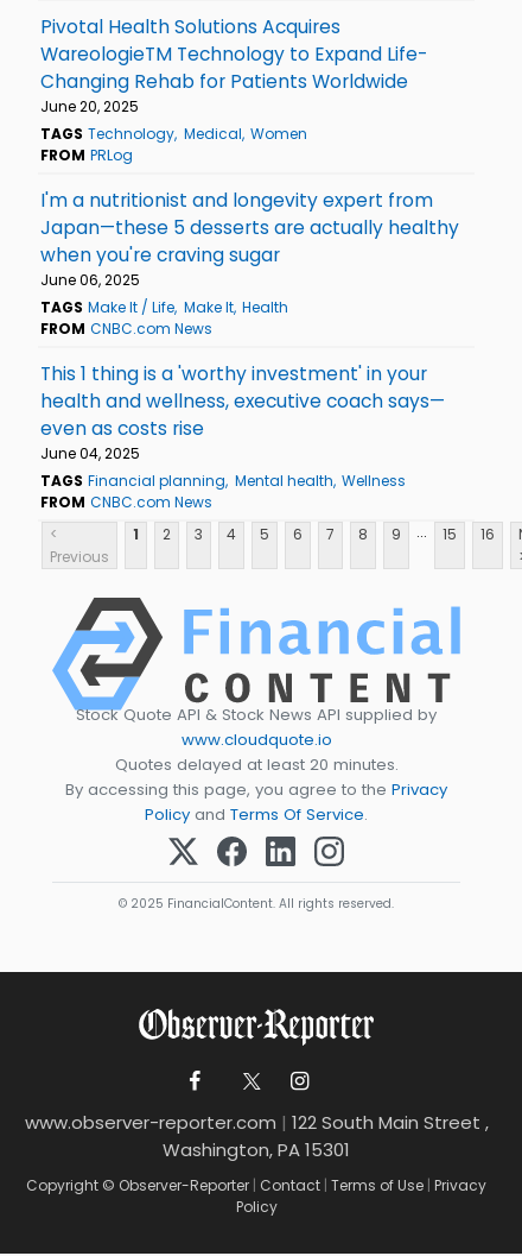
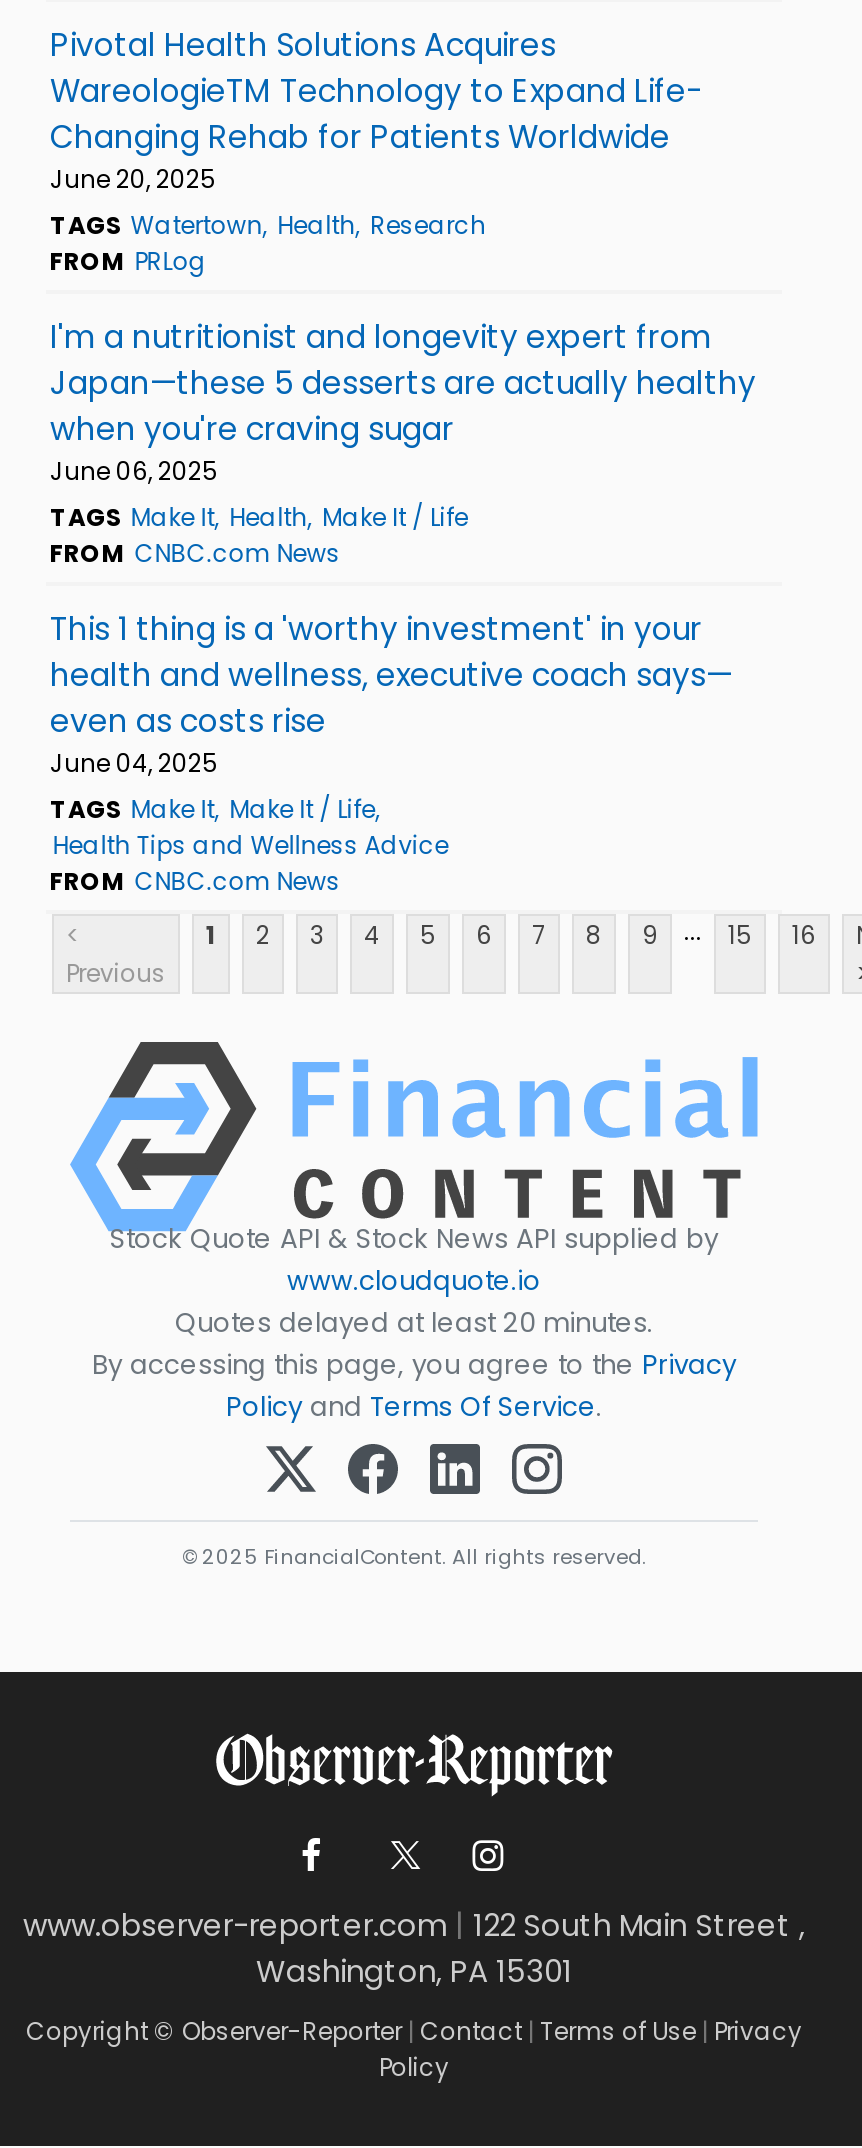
- TAGS Technology Medical Women
+ TAGS Watertown Health Research

- TAGS Make It / Life Make It Health
+ TAGS Make It Health Make It / Life

- TAGS Financial planning Mental health Wellness
+ TAGS Make It Make It / Life
+ Health Tips and Wellness Advice
